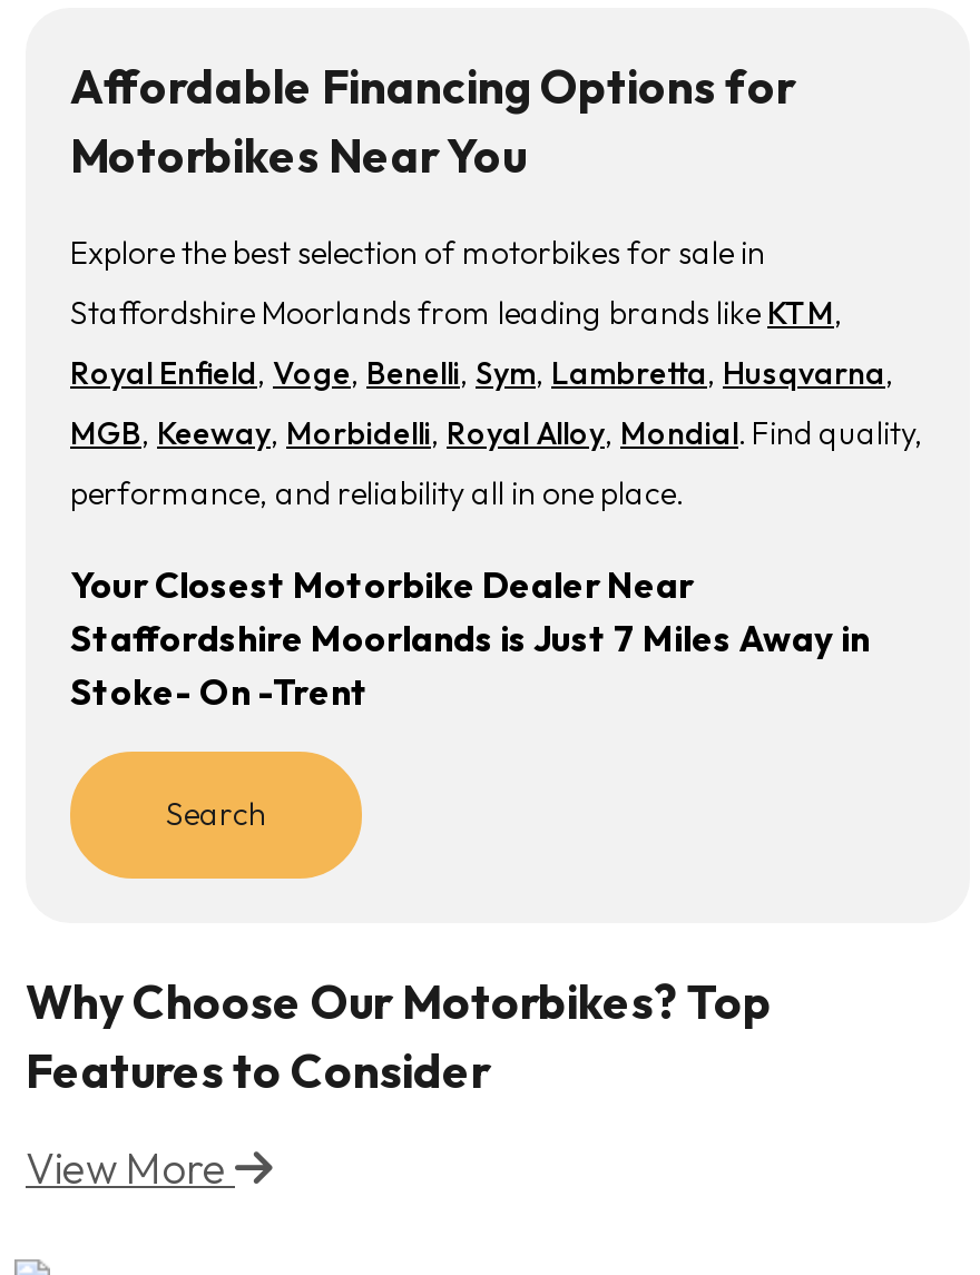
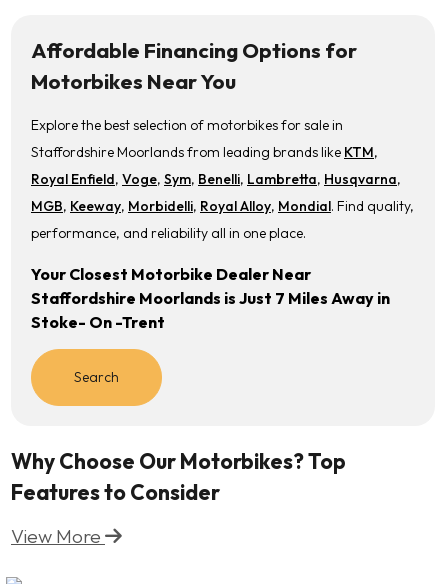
- Royal Enfield, Voge, Benelli, Sym, Lambretta, Husqvarna,
+ Royal Enfield, Voge, Sym, Benelli, Lambretta, Husqvarna,
